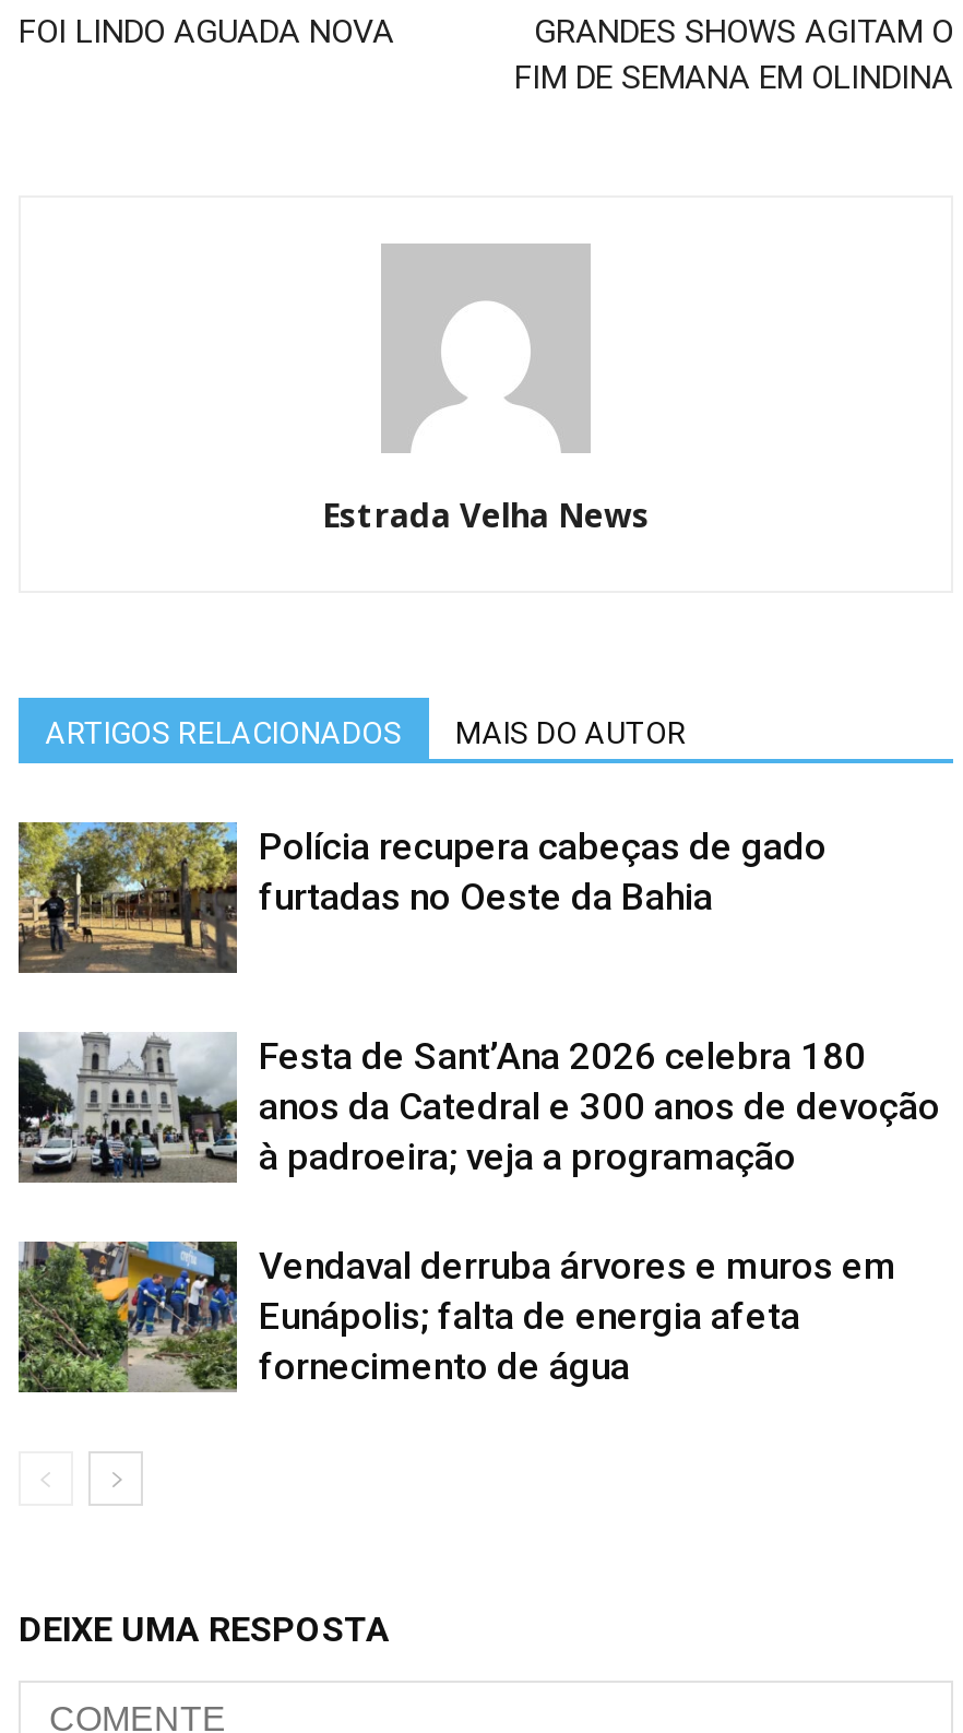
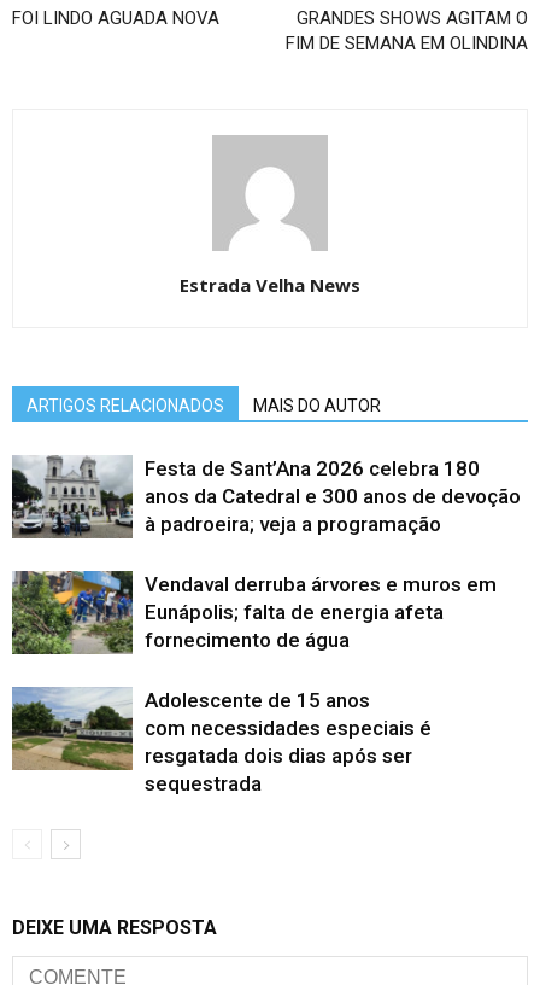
- [image]
- Polícia recupera cabeças de gado
- furtadas no Oeste da Bahia

moved up: [image] | Festa de Sant’Ana 2026 celebra 180 | anos da Catedral e 300 anos de devoção | à padroeira; veja a programação | Vendaval derruba árvores e muros em | Eunápolis; falta de energia afeta | fornecimento de água

+ [image]
+ Adolescente de 15 anos
+ com necessidades especiais é
+ resgatada dois dias após ser
+ sequestrada
